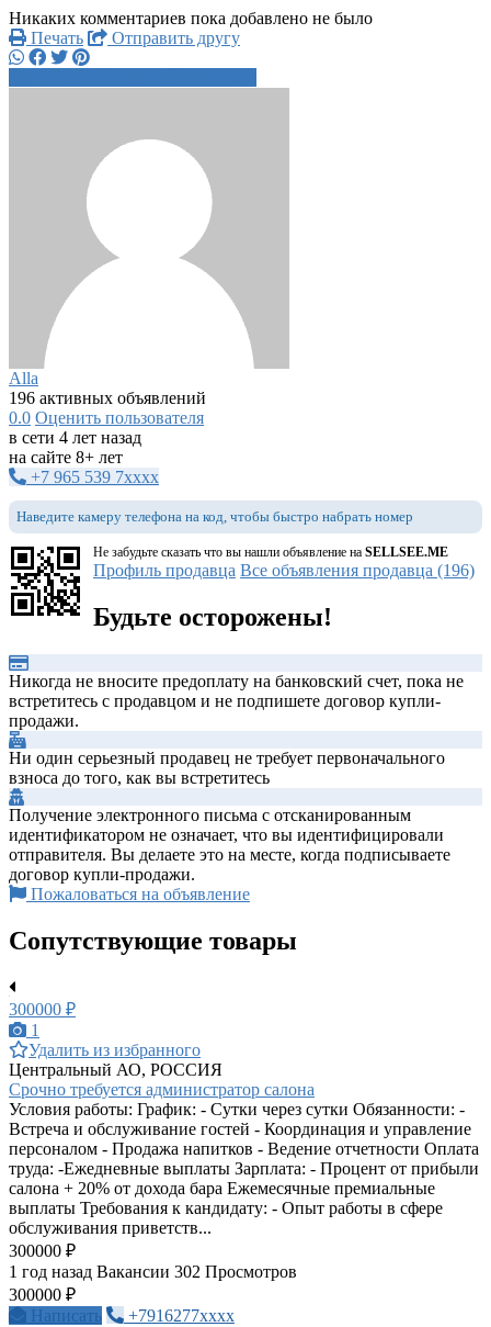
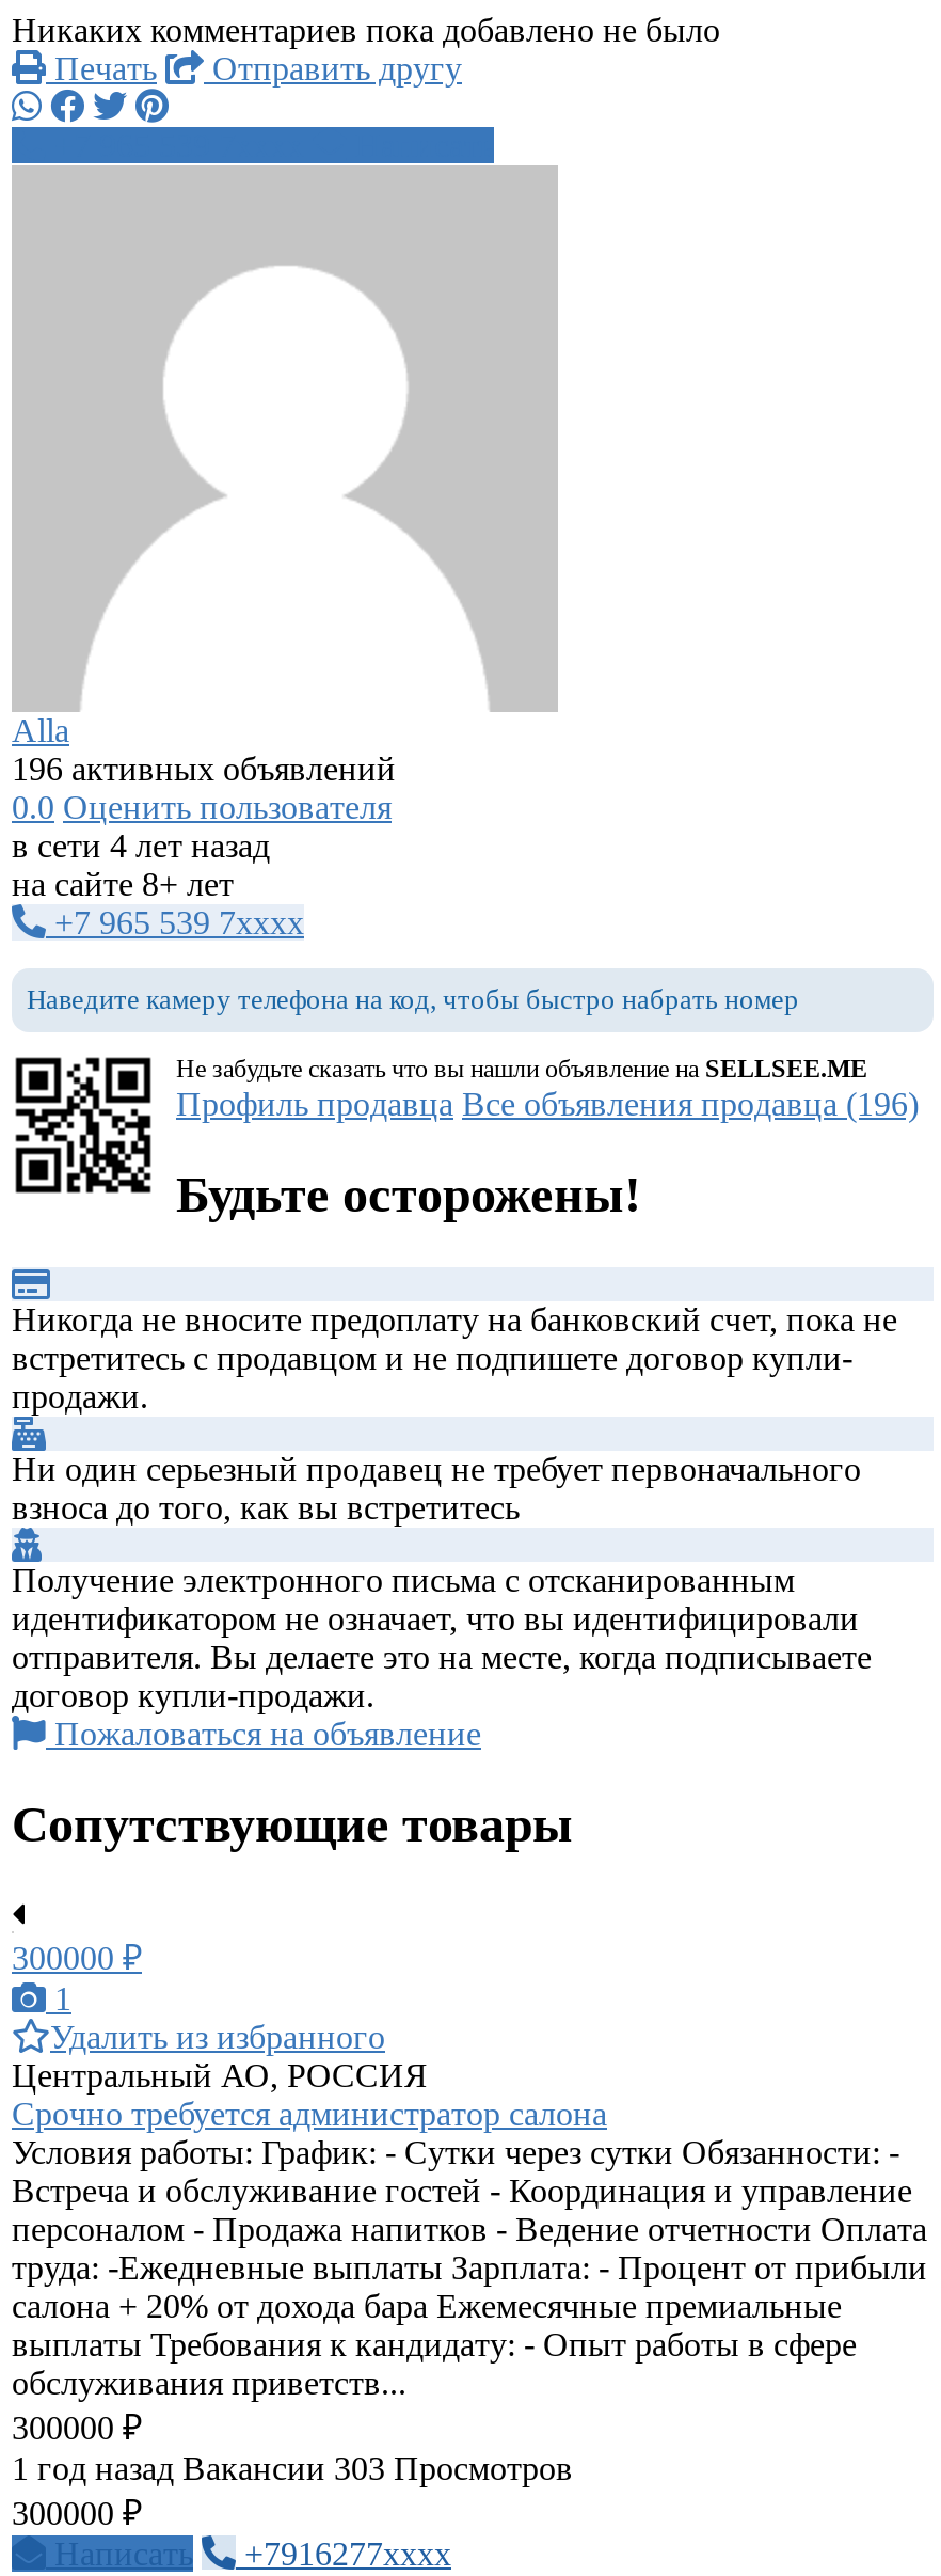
- 1 год назад Вакансии 302 Просмотров
+ 1 год назад Вакансии 303 Просмотров
